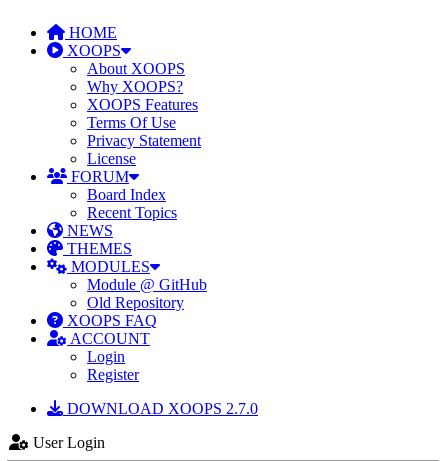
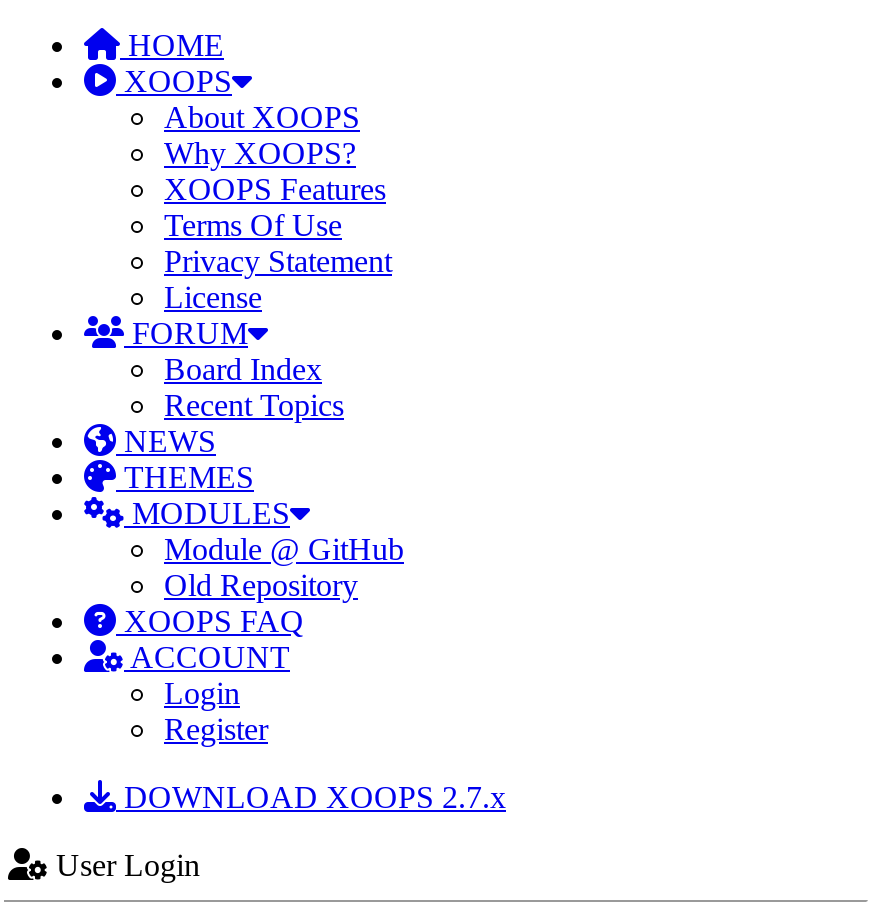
- DOWNLOAD XOOPS 2.7.0
+ DOWNLOAD XOOPS 2.7.x
